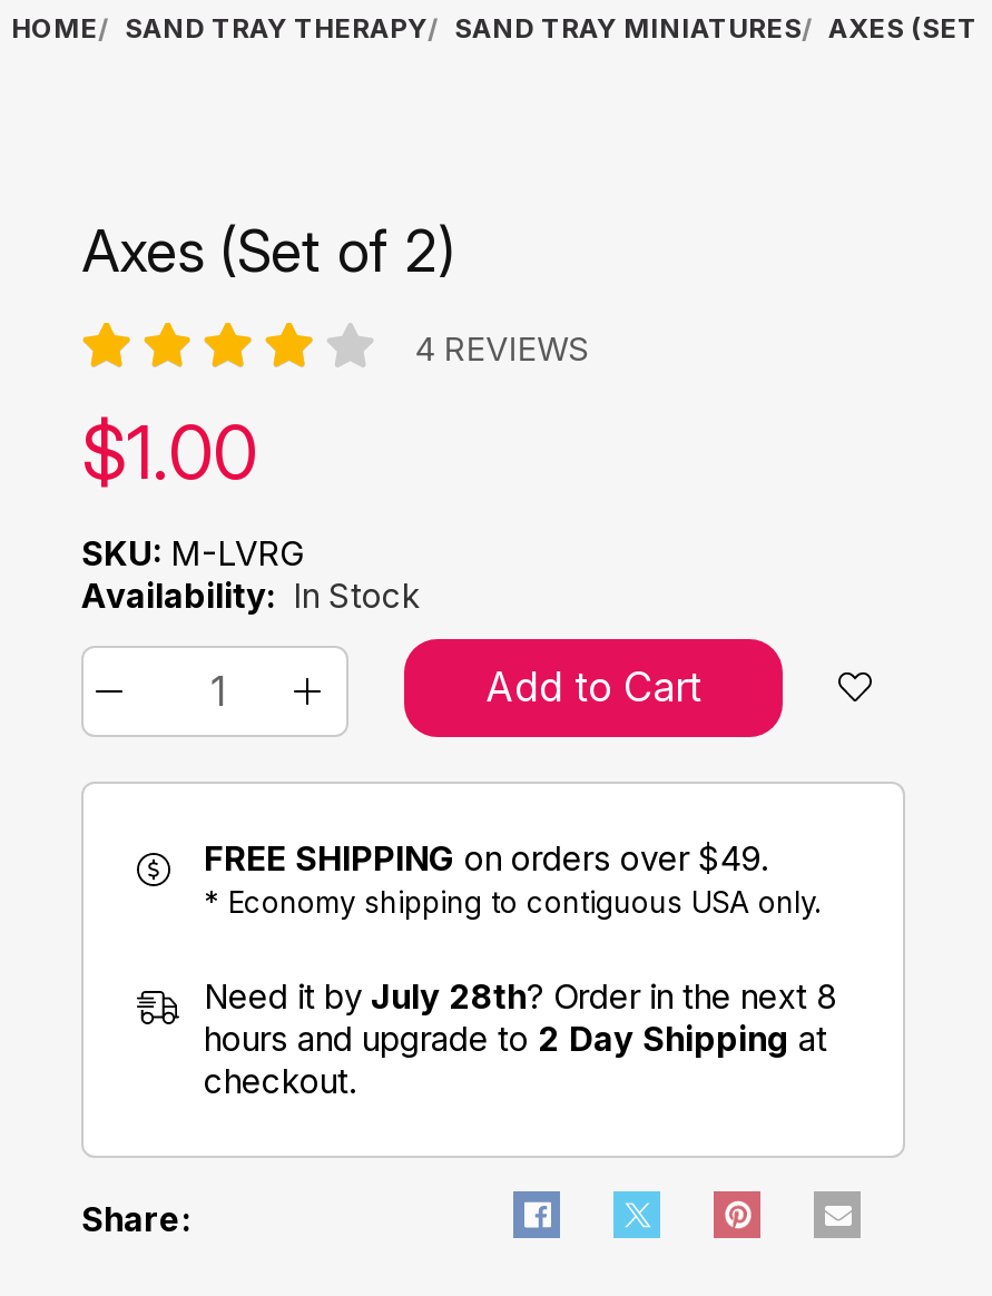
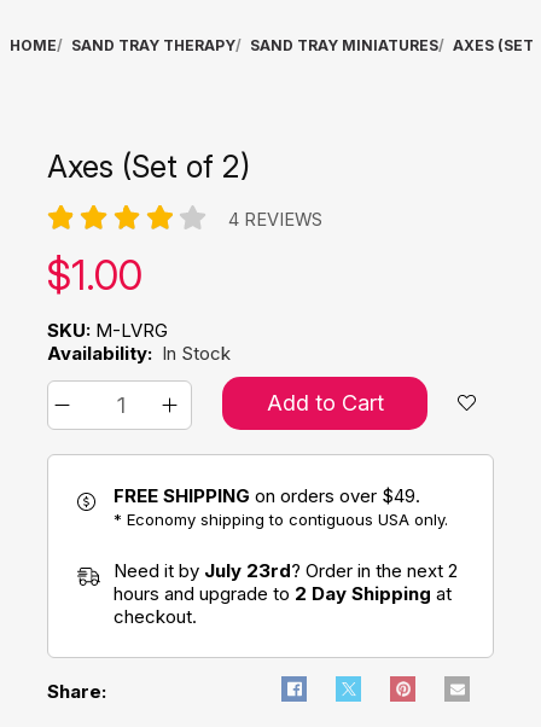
- Need it by July 28th? Order in the next 8
+ Need it by July 23rd? Order in the next 2
